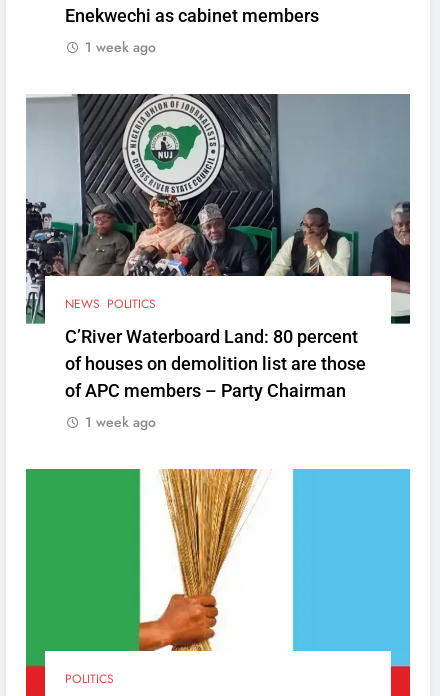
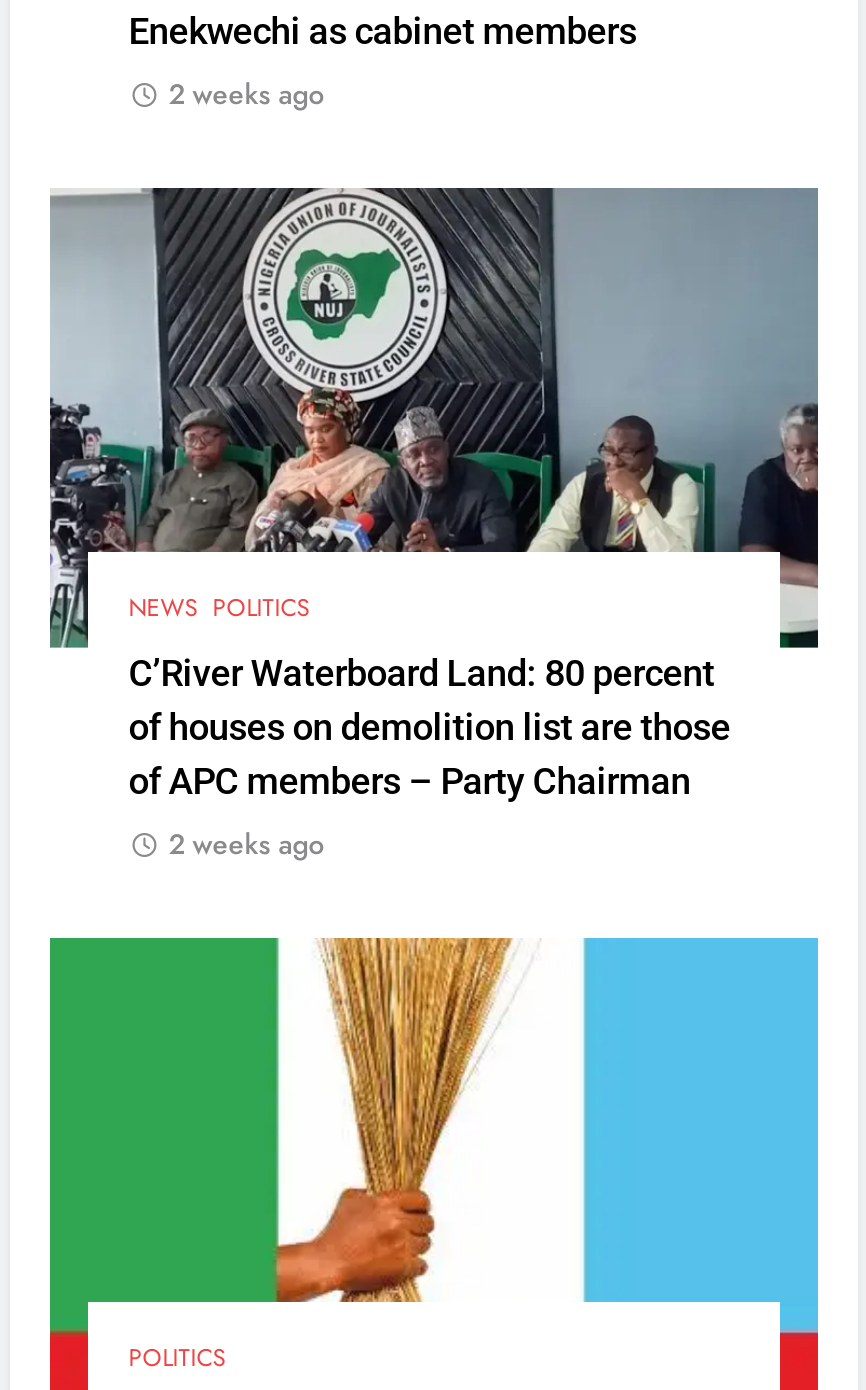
- 1 week ago
+ 2 weeks ago

- 1 week ago
+ 2 weeks ago
